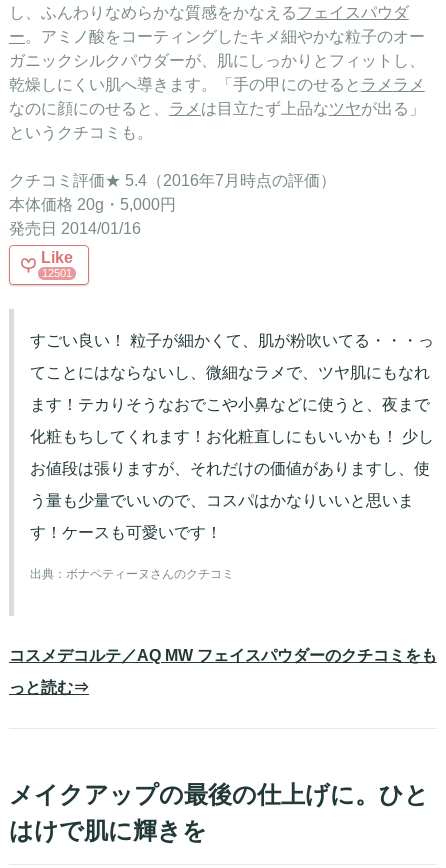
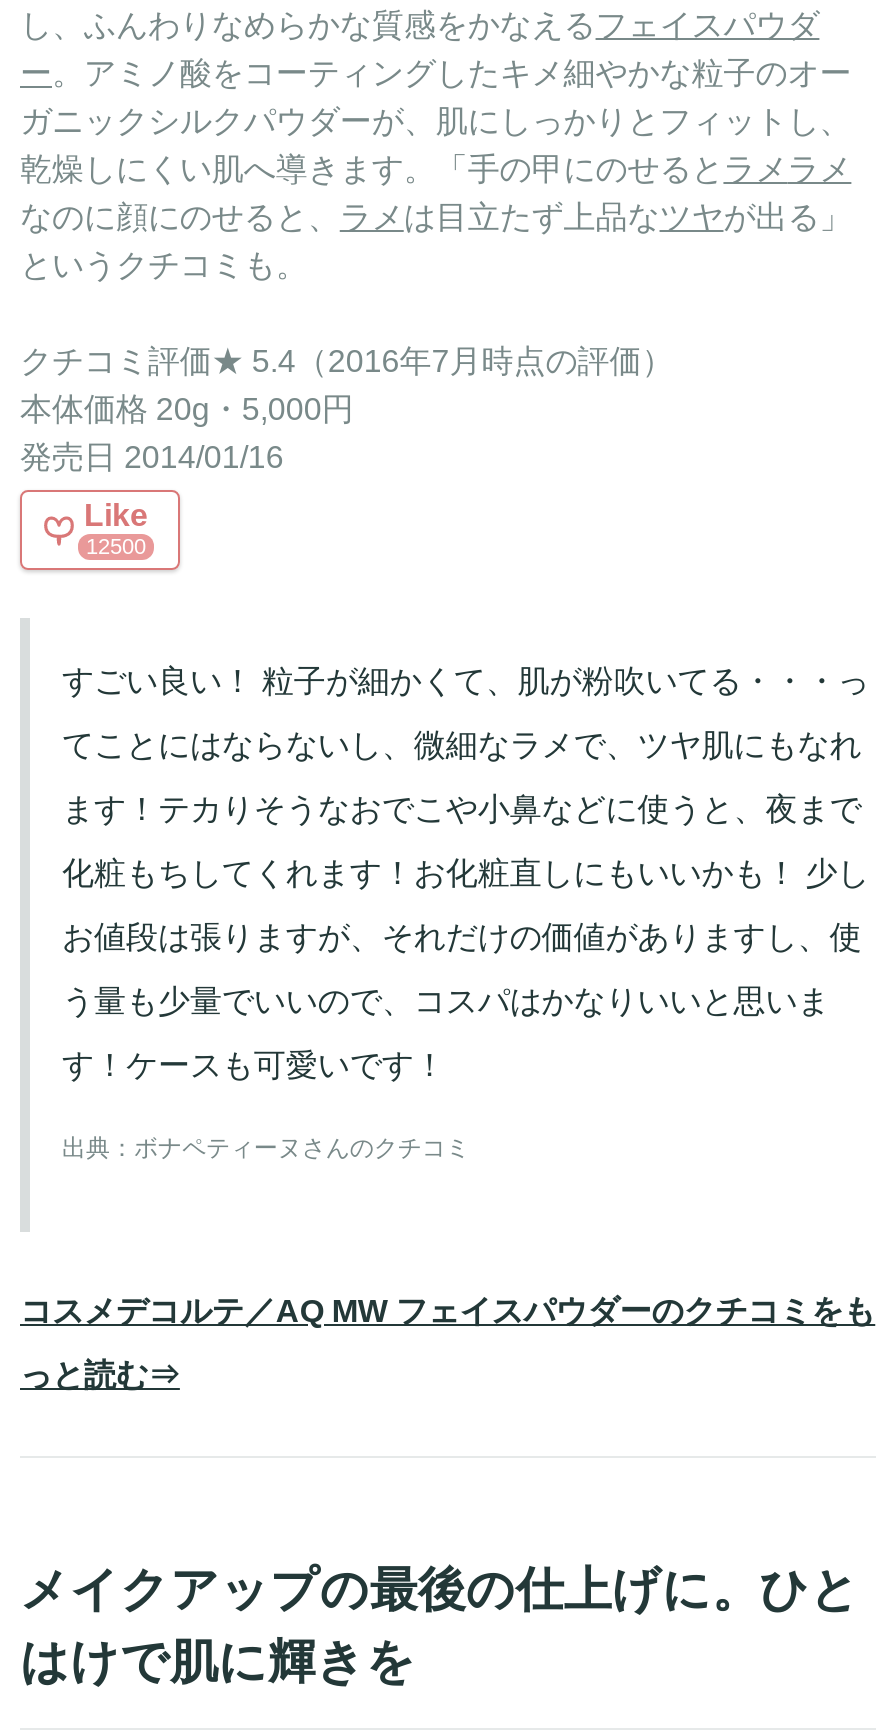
- 12501
+ 12500
